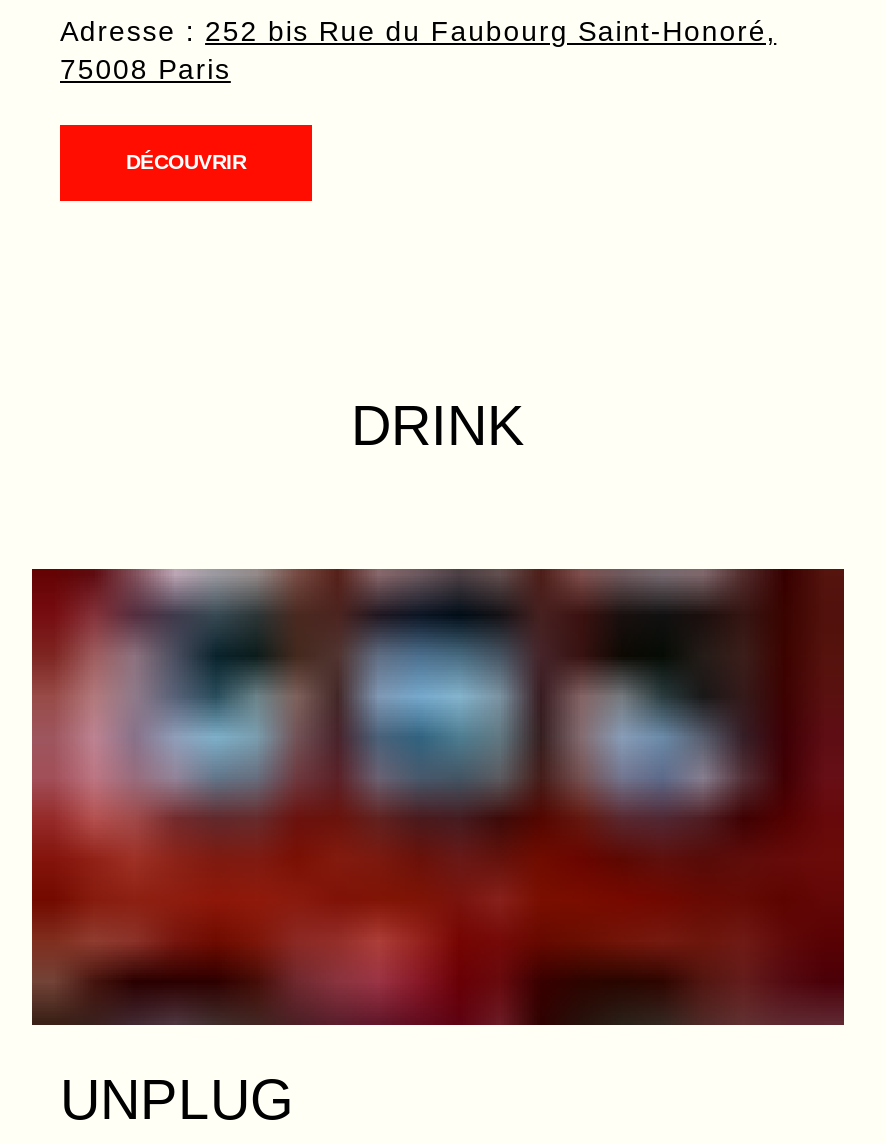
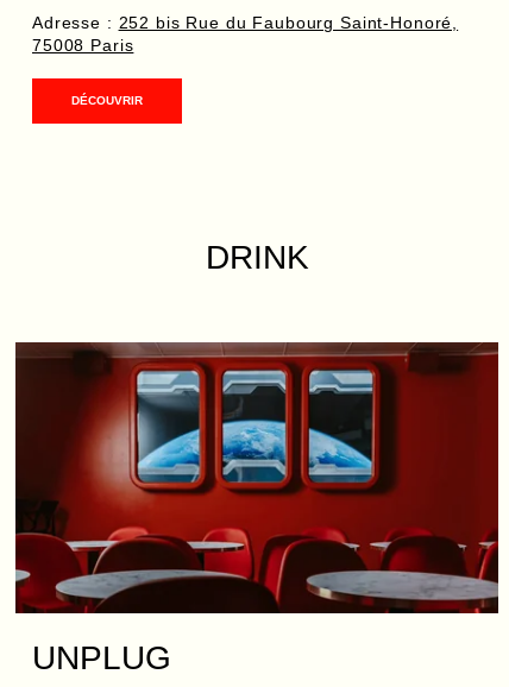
- [image]
+ [image]
